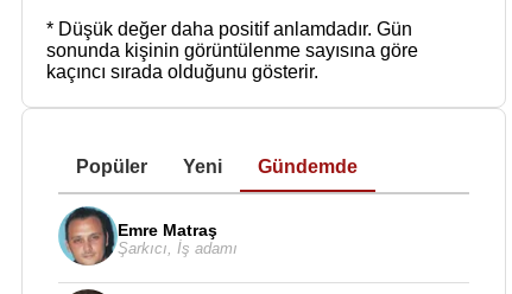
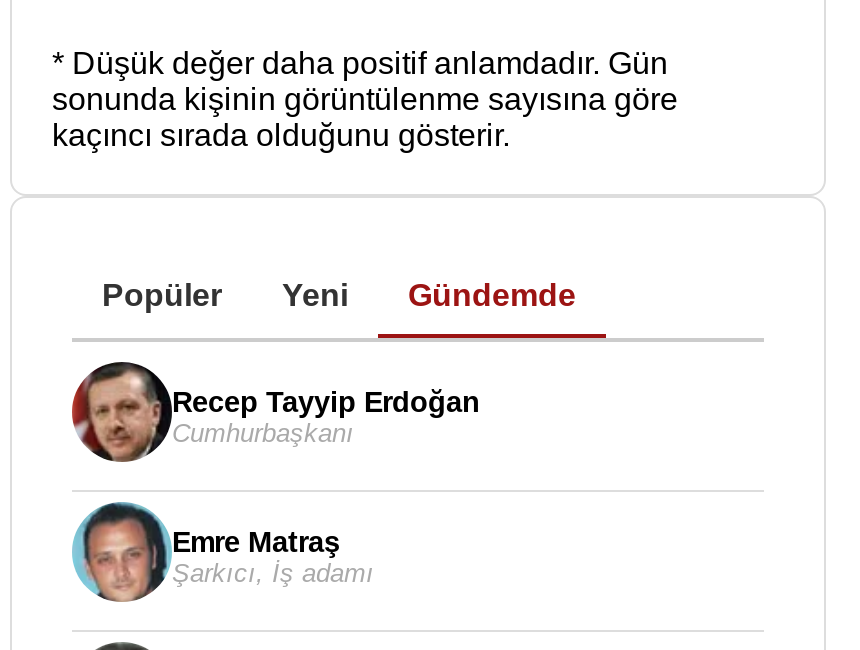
+ [image]
+ Recep Tayyip Erdoğan
+ Cumhurbaşkanı
